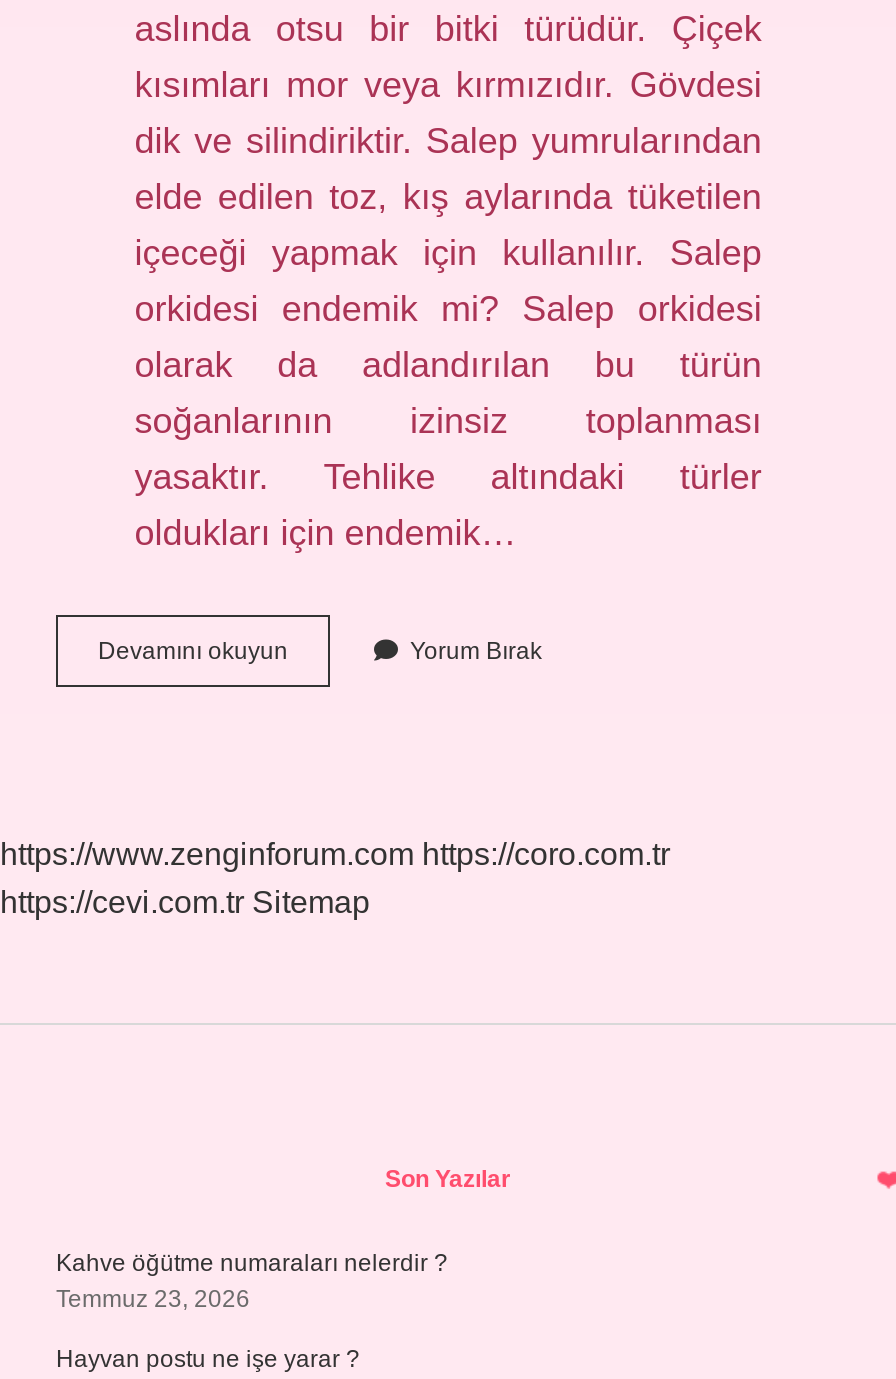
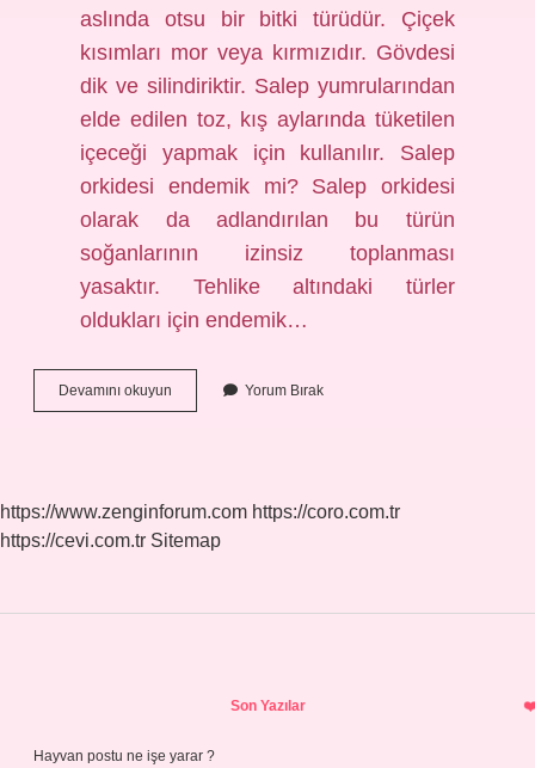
- Kahve öğütme numaraları nelerdir ?
- Temmuz 23, 2026
